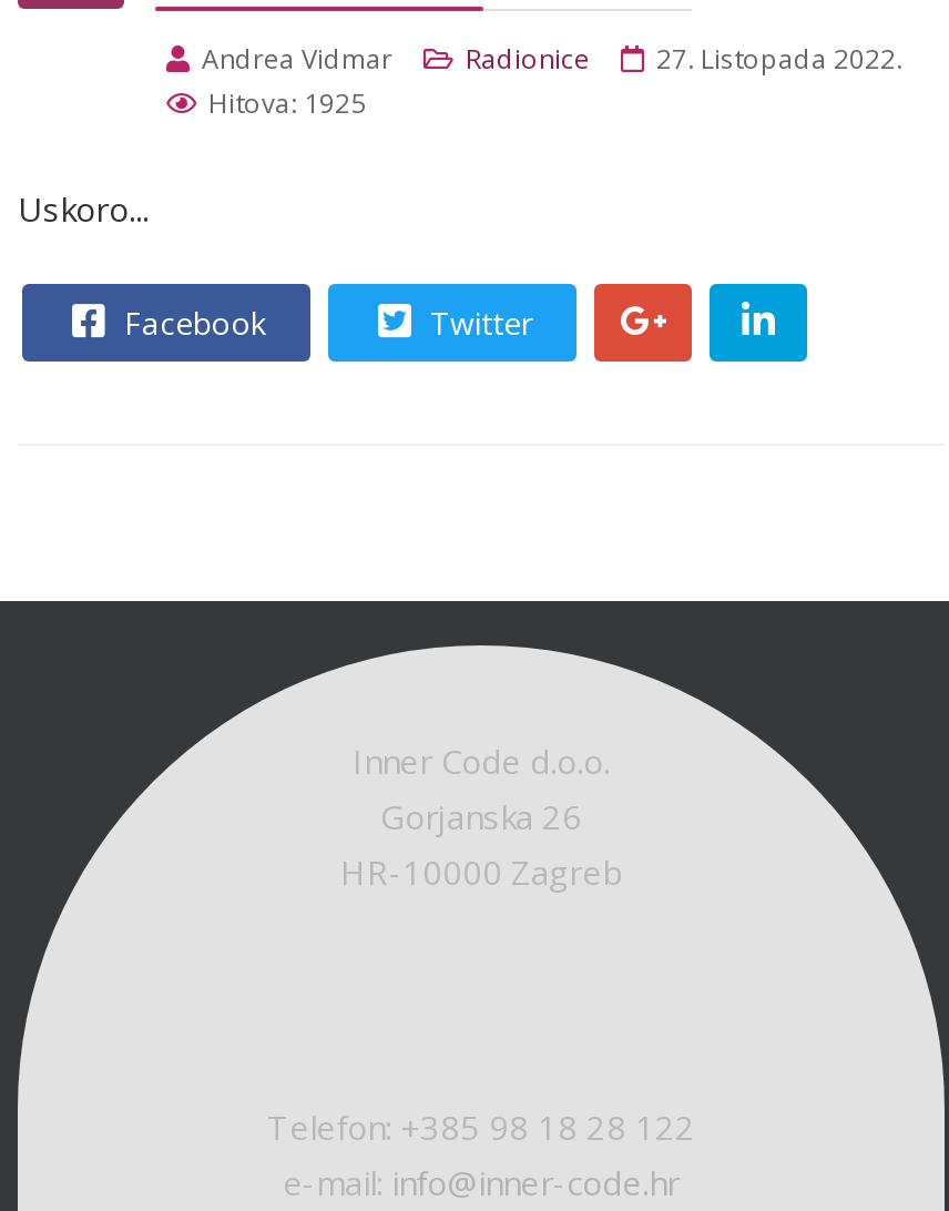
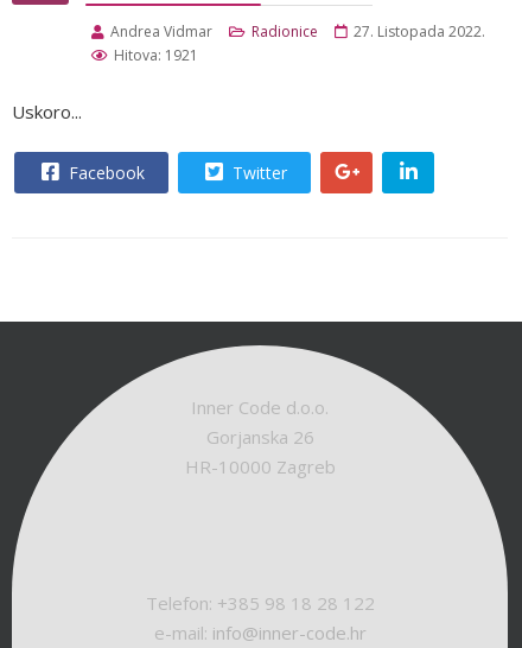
- Hitova: 1925
+ Hitova: 1921
